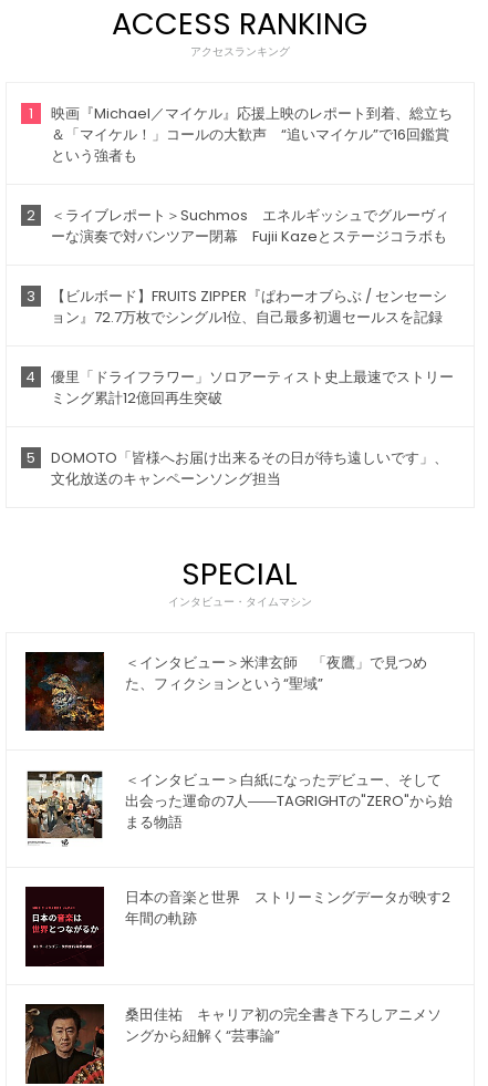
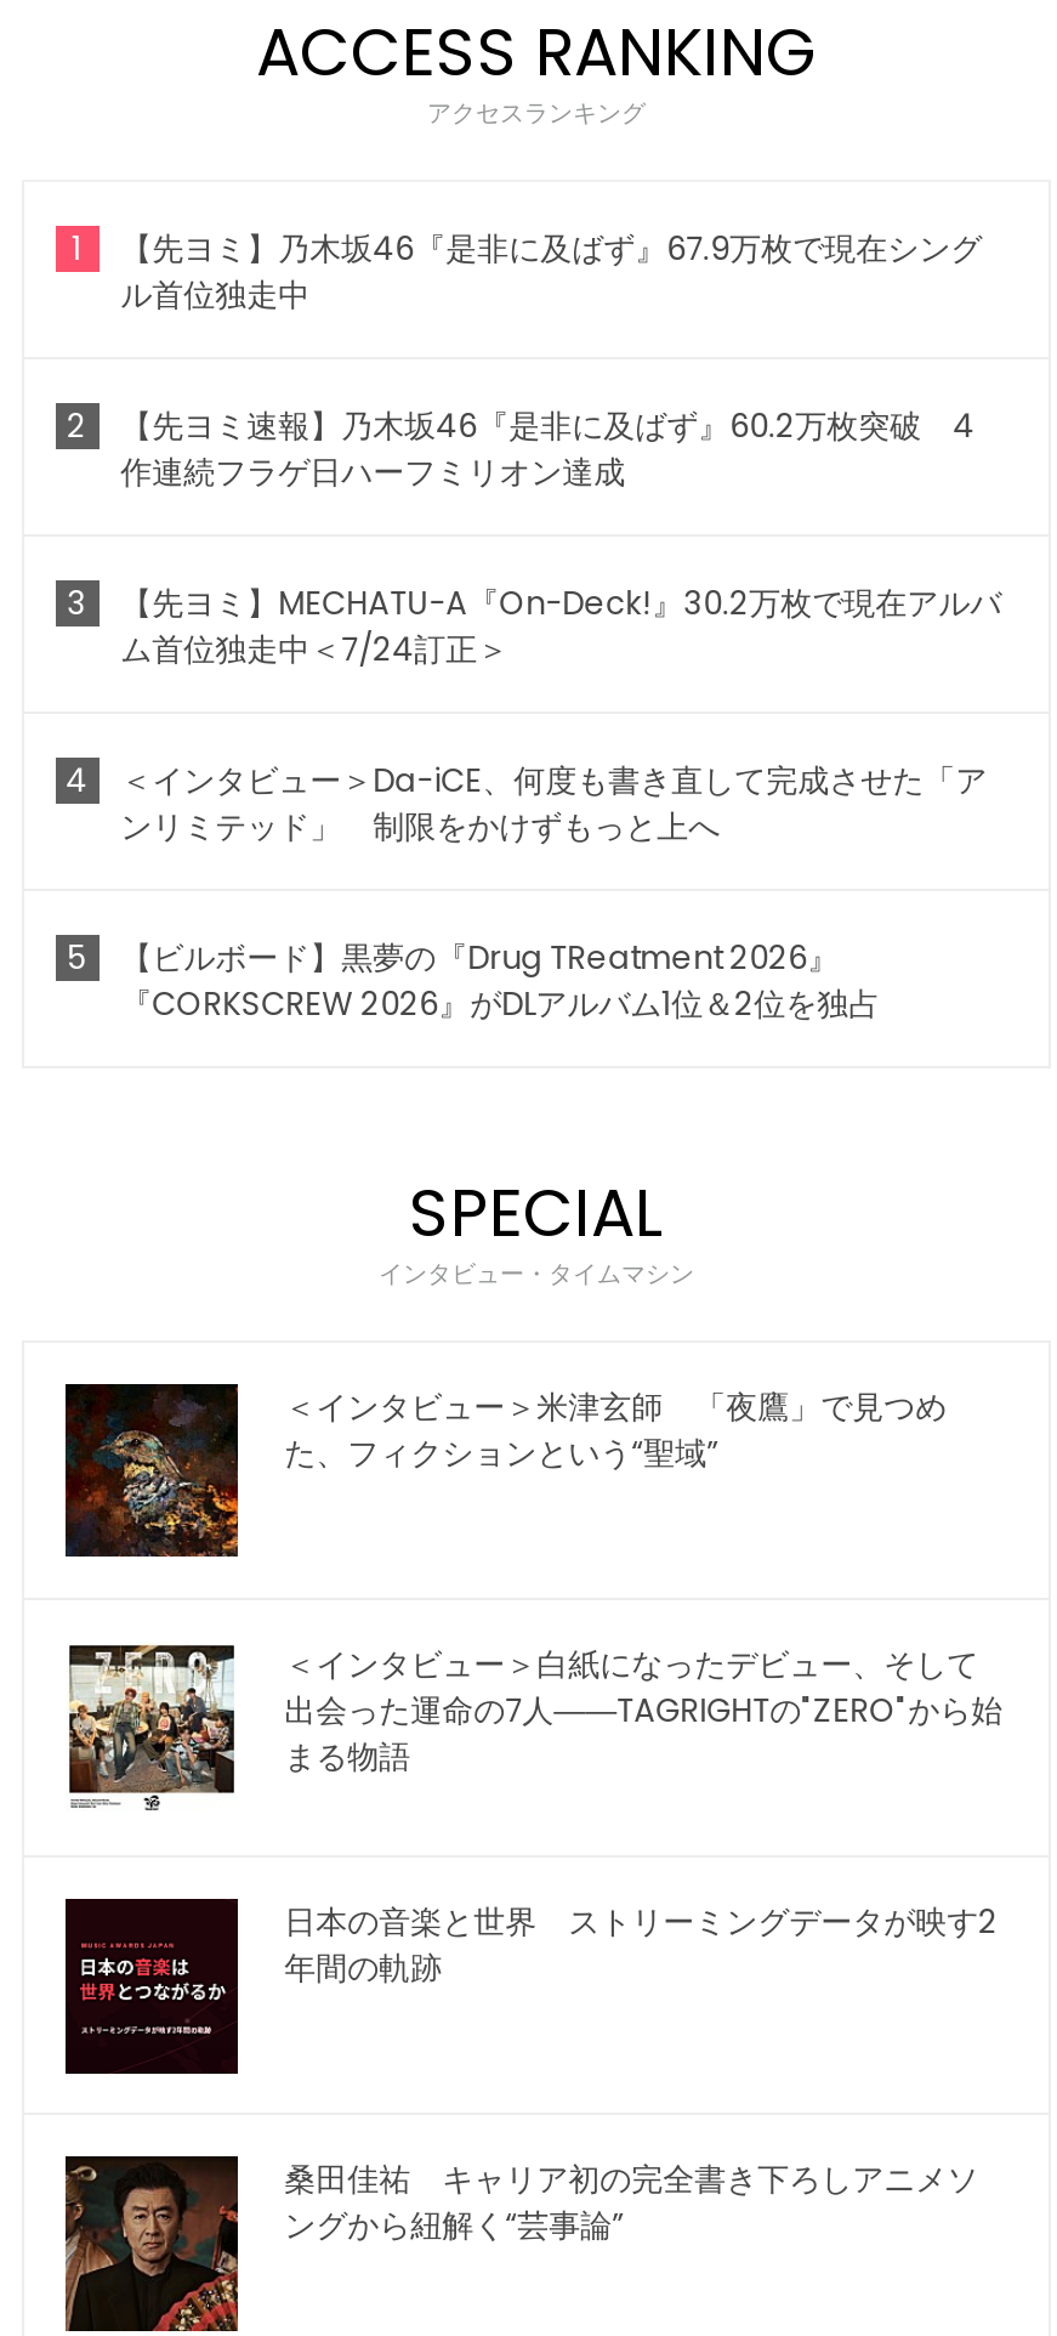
- 映画『Michael／マイケル』応援上映のレポート到着、総立ち
- ＆「マイケル！」コールの大歓声 “追いマイケル”で16回鑑賞
- という強者も
+ 【先ヨミ】乃木坂46『是非に及ばず』67.9万枚で現在シング
+ ル首位独走中

- ＜ライブレポート＞Suchmos エネルギッシュでグルーヴィ
- ーな演奏で対バンツアー閉幕 Fujii Kazeとステージコラボも
+ 【先ヨミ速報】乃木坂46『是非に及ばず』60.2万枚突破 4
+ 作連続フラゲ日ハーフミリオン達成

- 【ビルボード】FRUITS ZIPPER『ぱわーオブらぶ / センセーシ
- ョン』72.7万枚でシングル1位、自己最多初週セールスを記録
+ 【先ヨミ】MECHATU-A『On-Deck!』30.2万枚で現在アルバ
+ ム首位独走中＜7/24訂正＞

- 優里「ドライフラワー」ソロアーティスト史上最速でストリー
- ミング累計12億回再生突破
+ ＜インタビュー＞Da-iCE、何度も書き直して完成させた「ア
+ ンリミテッド」 制限をかけずもっと上へ

- DOMOTO「皆様へお届け出来るその日が待ち遠しいです」、
- 文化放送のキャンペーンソング担当
+ 【ビルボード】黒夢の『Drug TReatment 2026』
+ 『CORKSCREW 2026』がDLアルバム1位＆2位を独占
